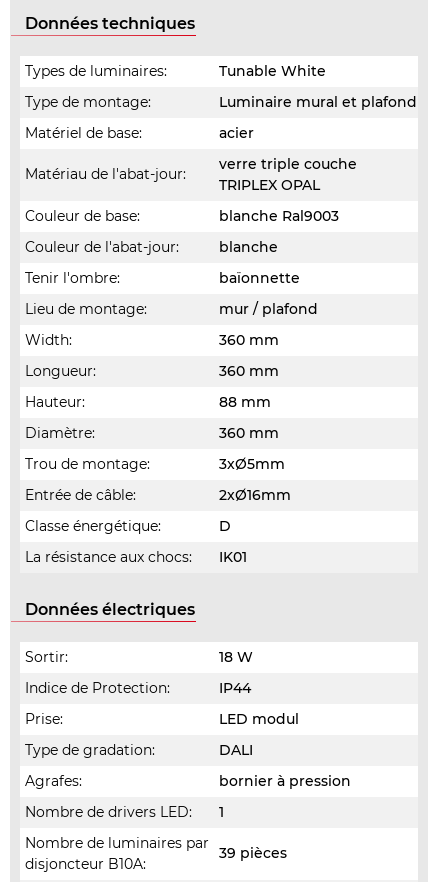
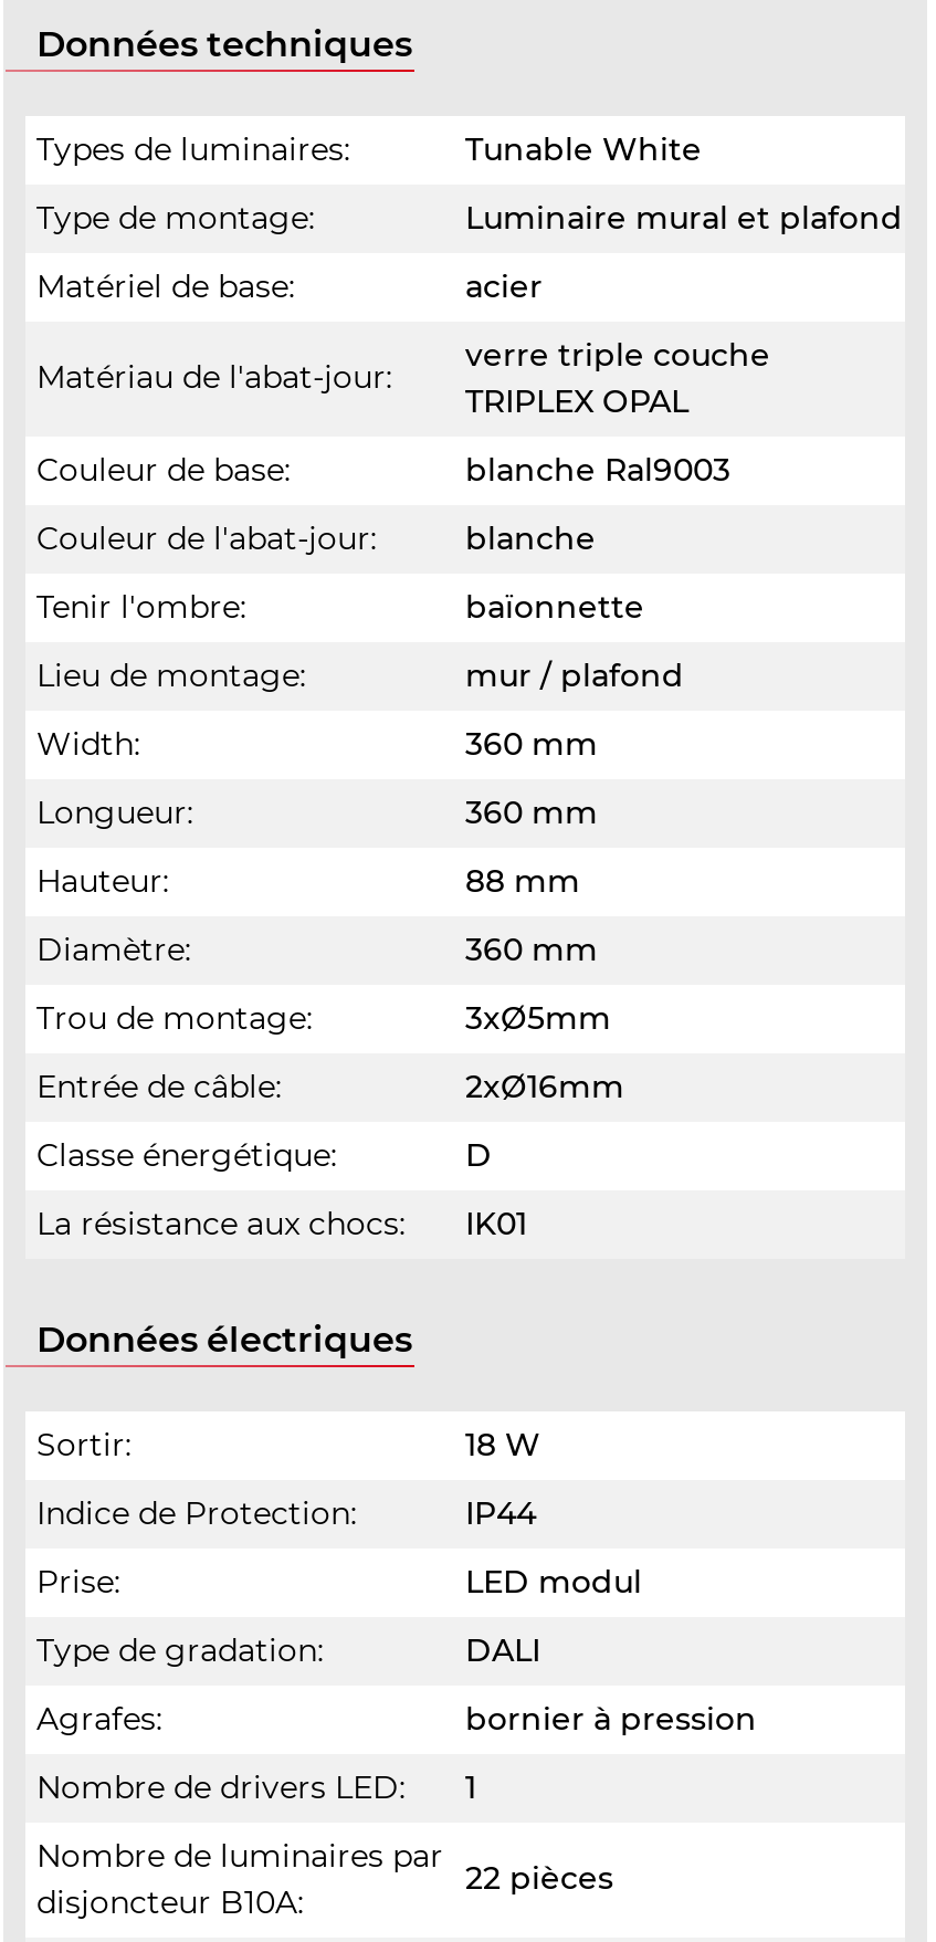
- 39 pièces
+ 22 pièces
